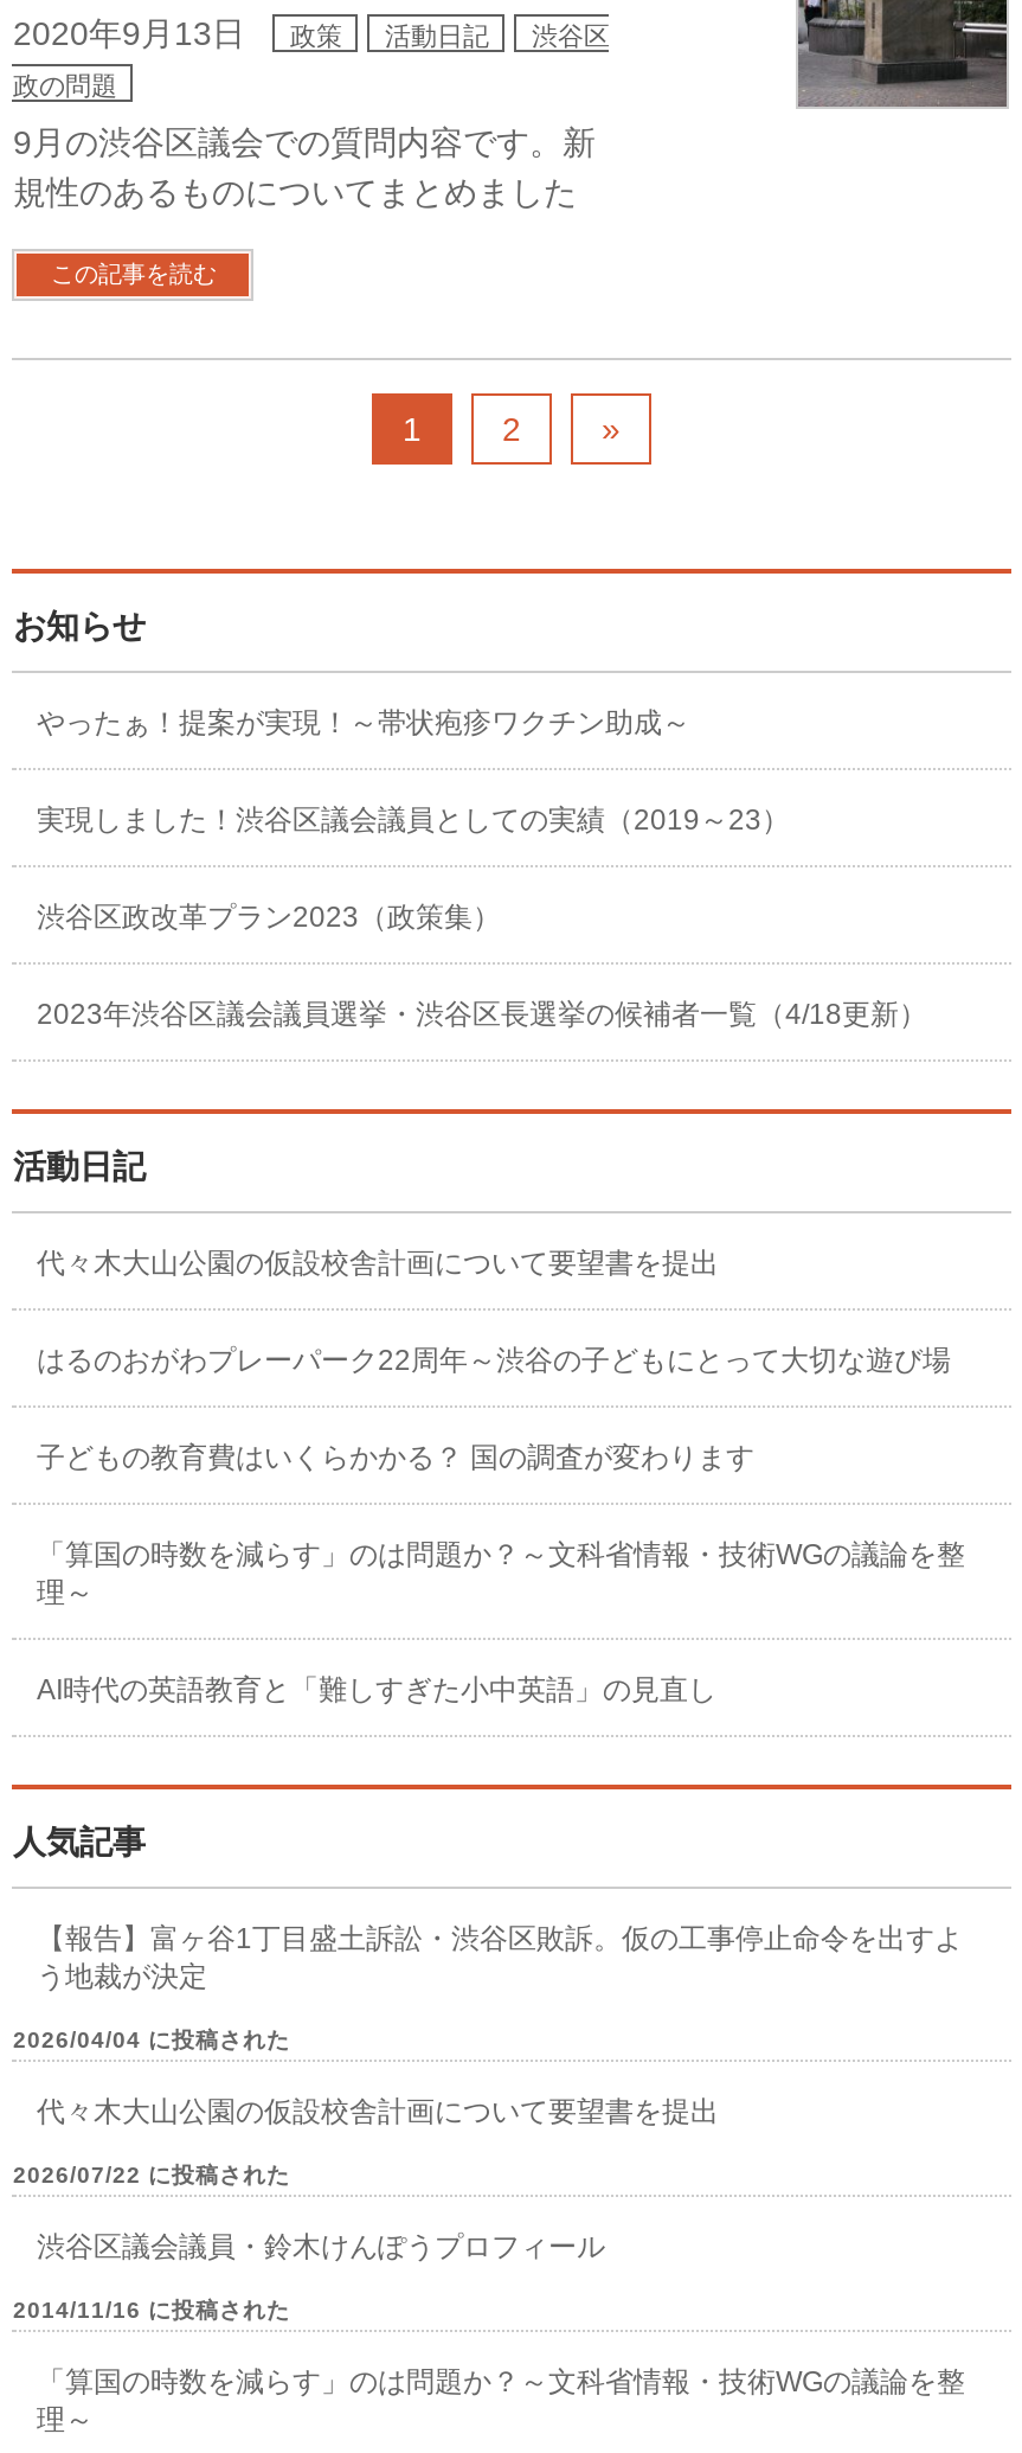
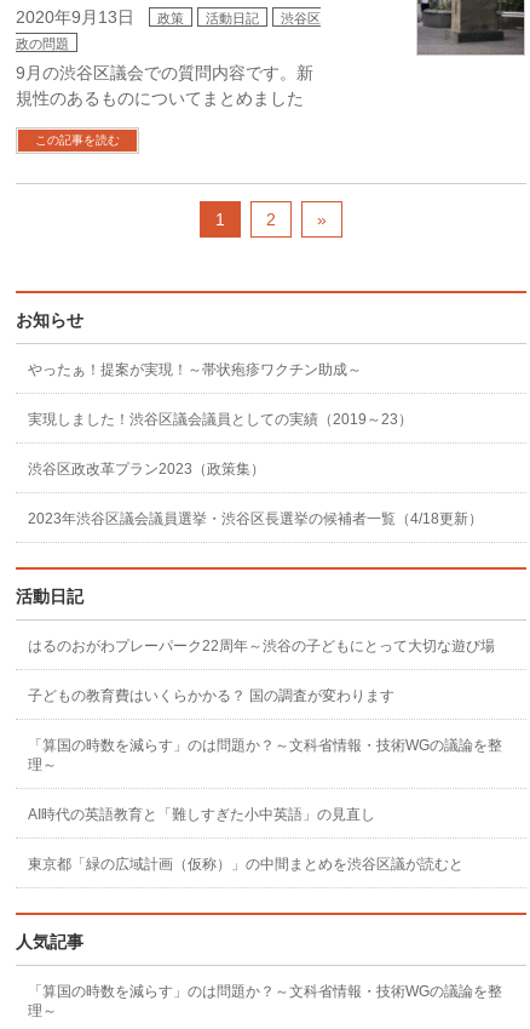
- 代々木大山公園の仮設校舎計画について要望書を提出

+ 東京都「緑の広域計画（仮称）」の中間まとめを渋谷区議が読むと

- 【報告】富ヶ谷1丁目盛土訴訟・渋谷区敗訴。仮の工事停止命令を出すよ
- う地裁が決定
- 2026/04/04 に投稿された
- 代々木大山公園の仮設校舎計画について要望書を提出
- 2026/07/22 に投稿された
- 渋谷区議会議員・鈴木けんぽうプロフィール
- 2014/11/16 に投稿された
